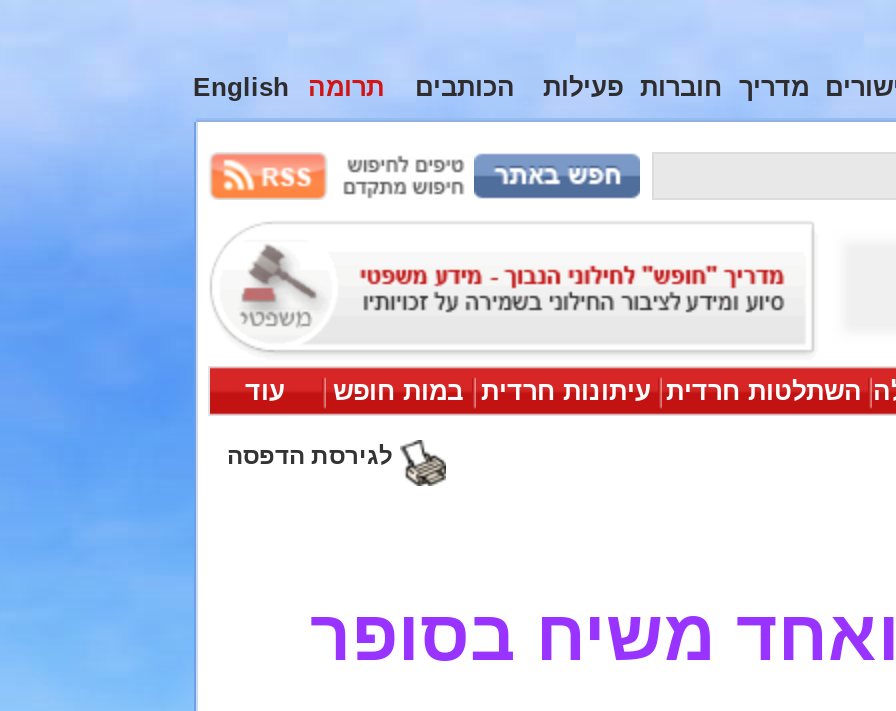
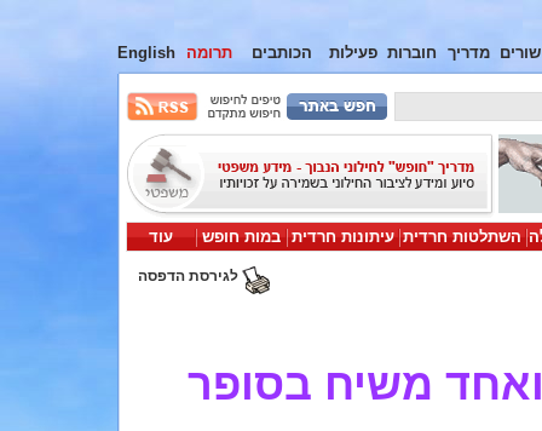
+ [image]
